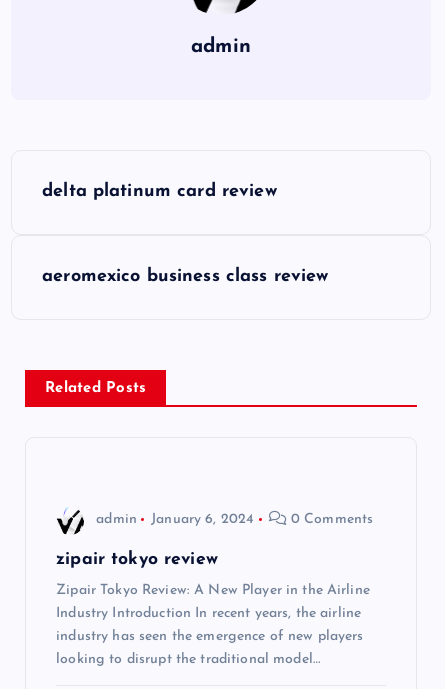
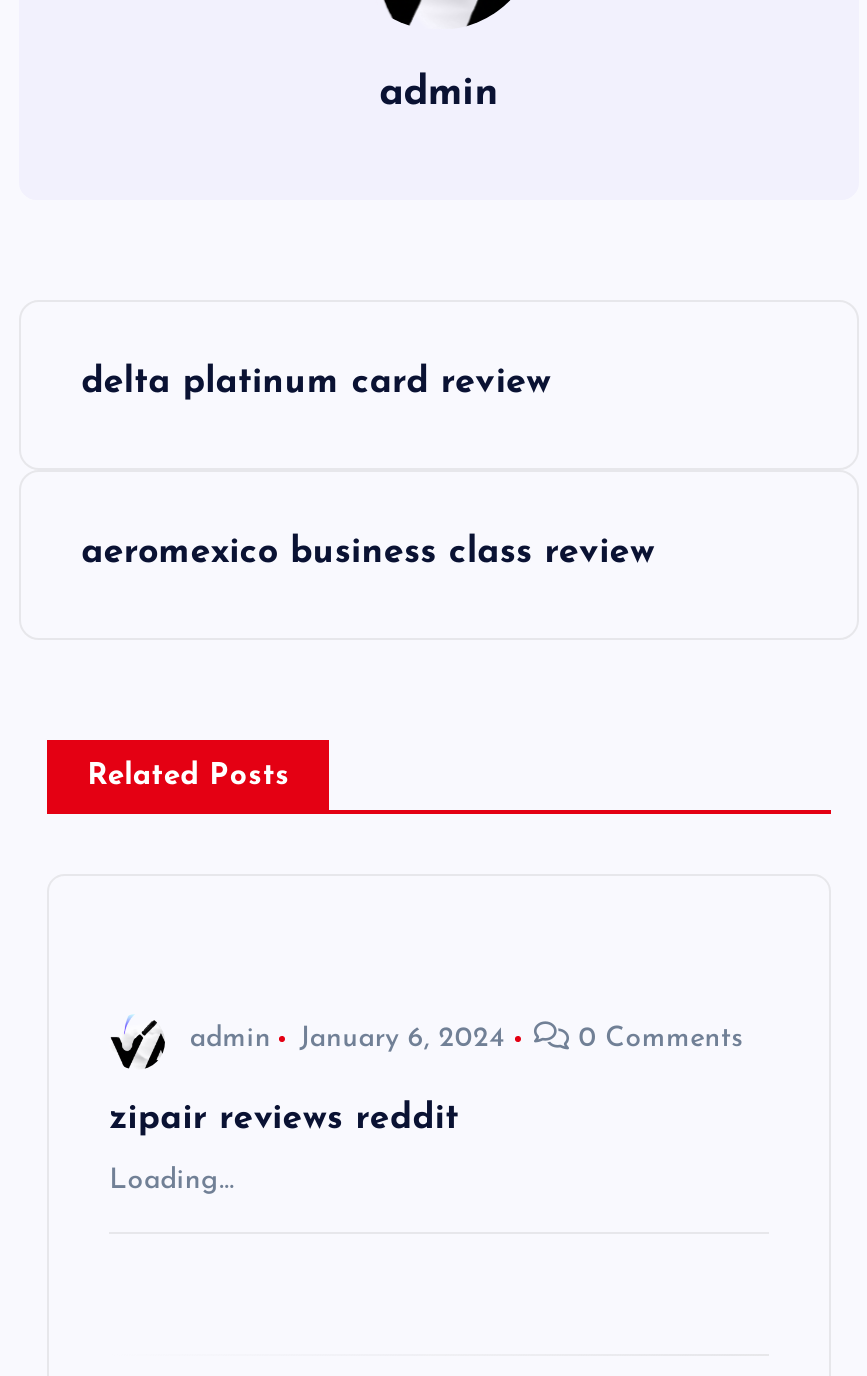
- zipair tokyo review
- Zipair Tokyo Review: A New Player in the Airline
- Industry Introduction In recent years, the airline
- industry has seen the emergence of new players
- looking to disrupt the traditional model…
+ zipair reviews reddit
+ Loading…
